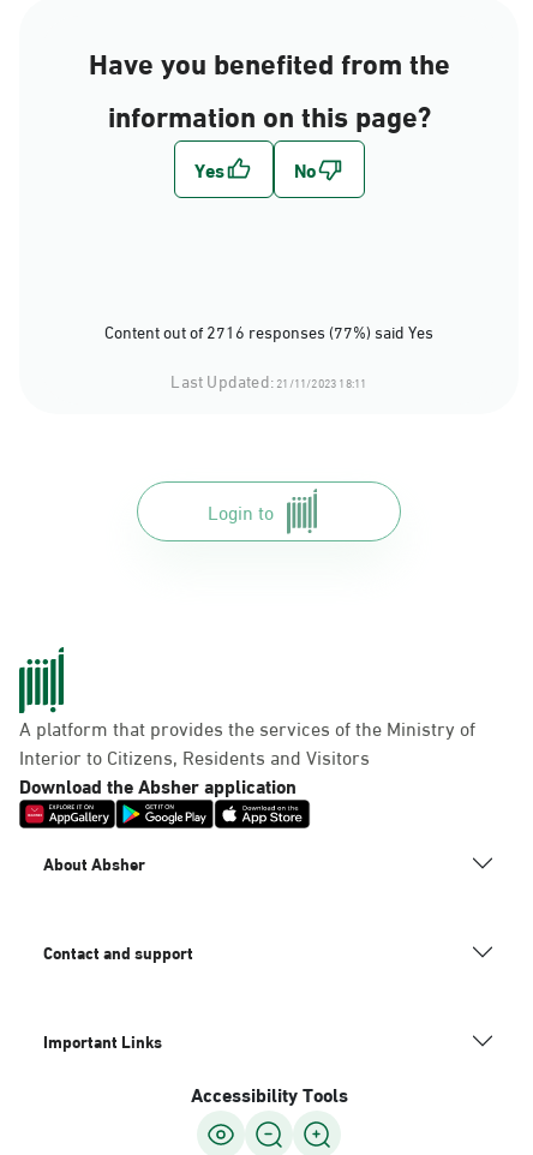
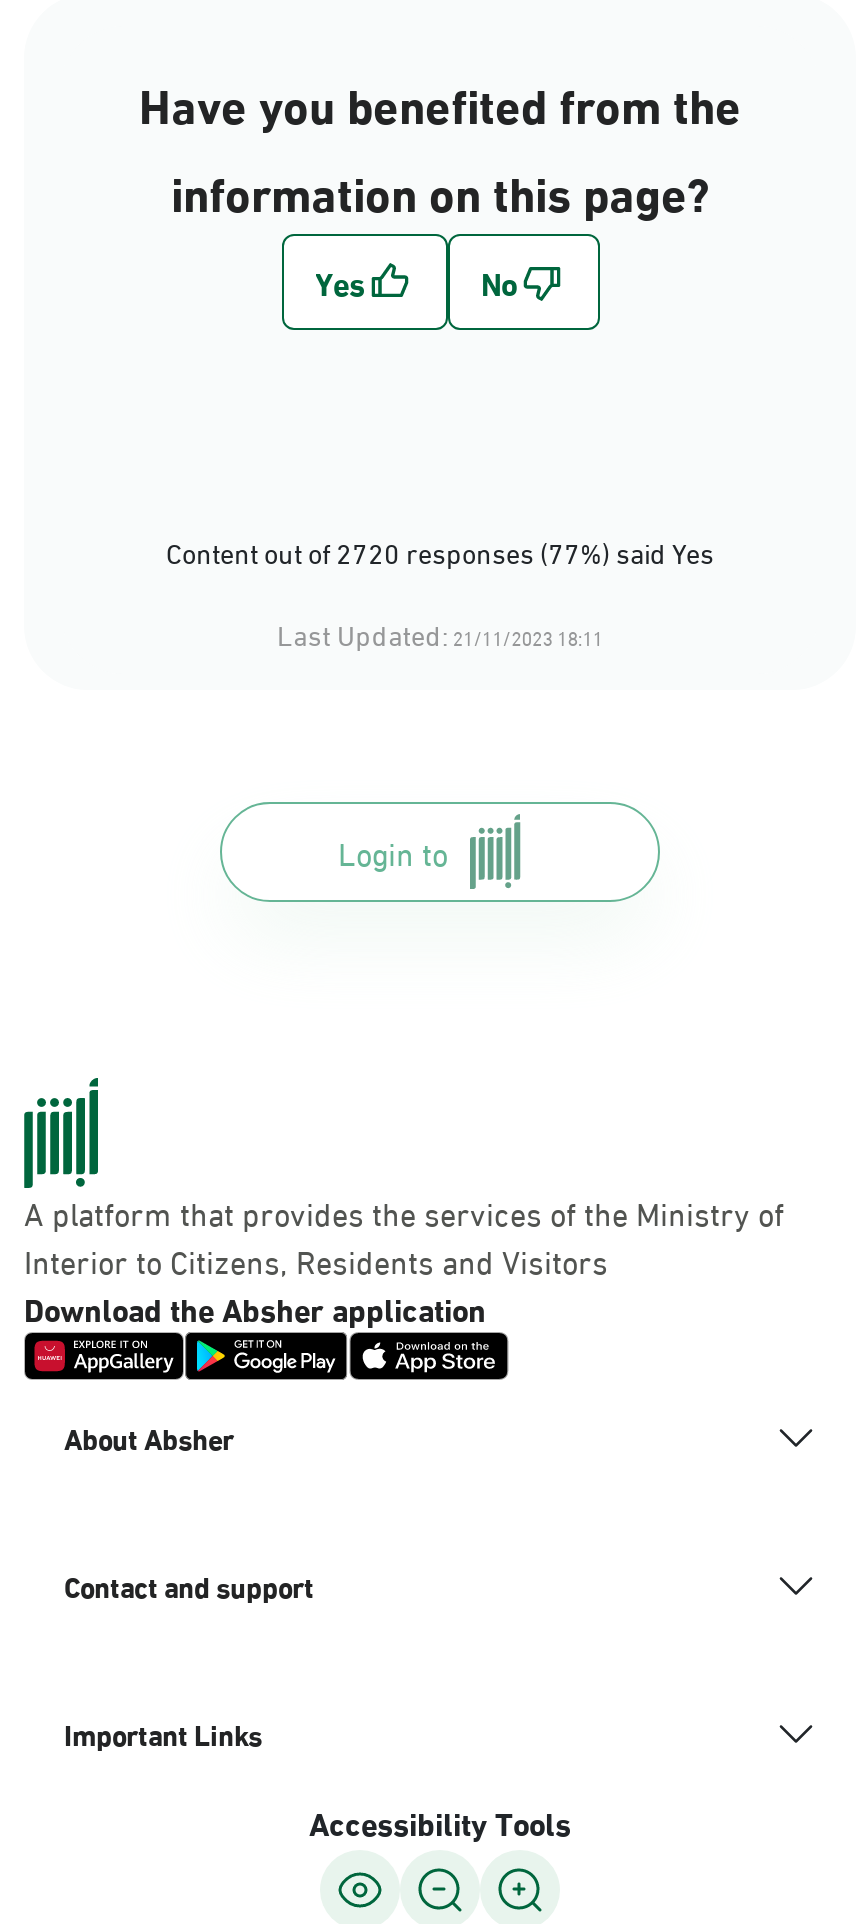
- Content out of 2716 responses (77%) said Yes
+ Content out of 2720 responses (77%) said Yes
